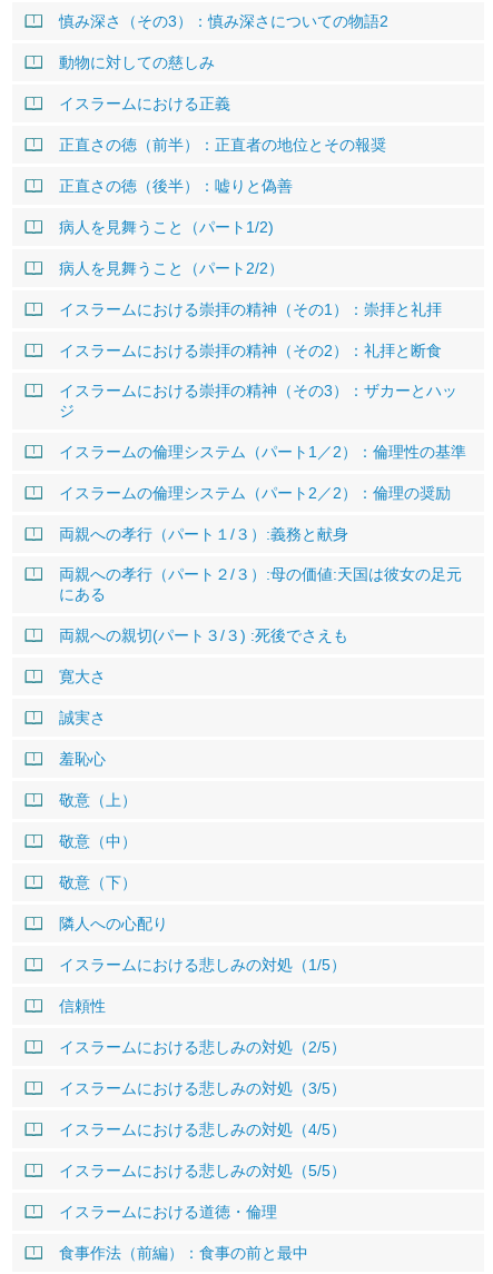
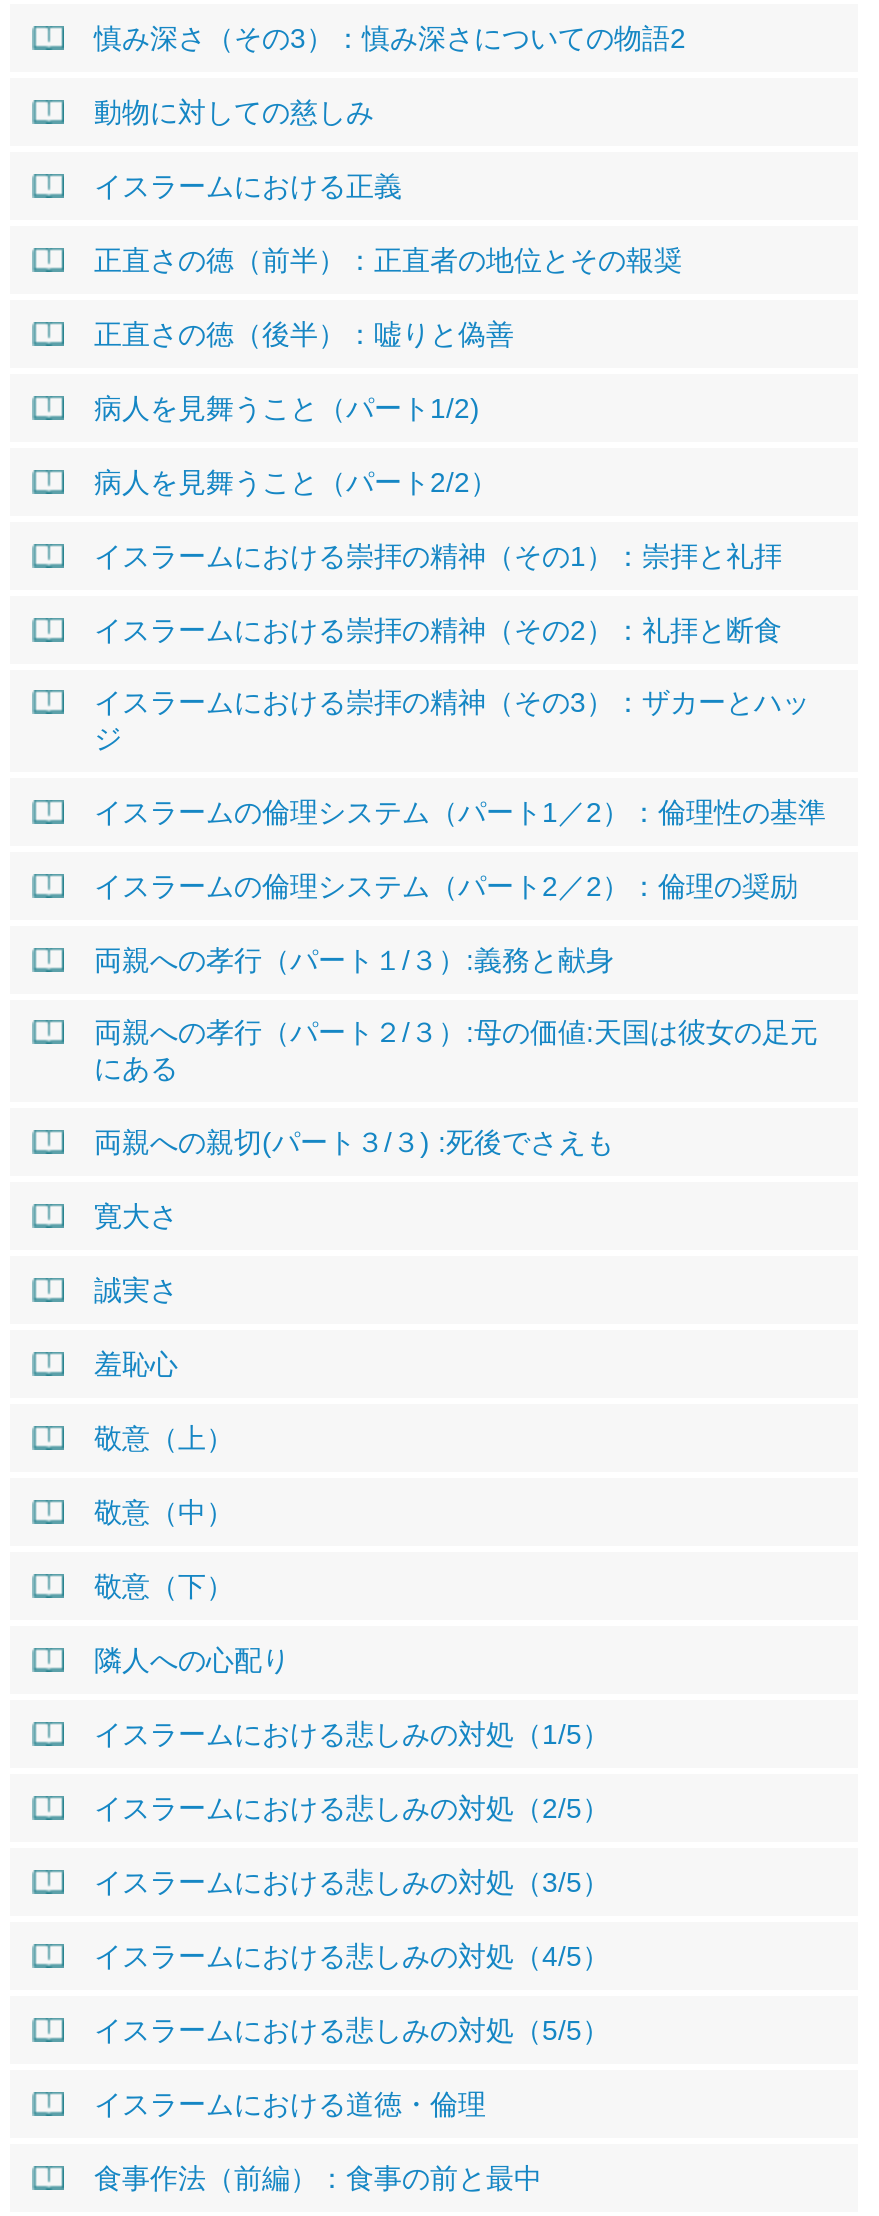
- 信頼性
